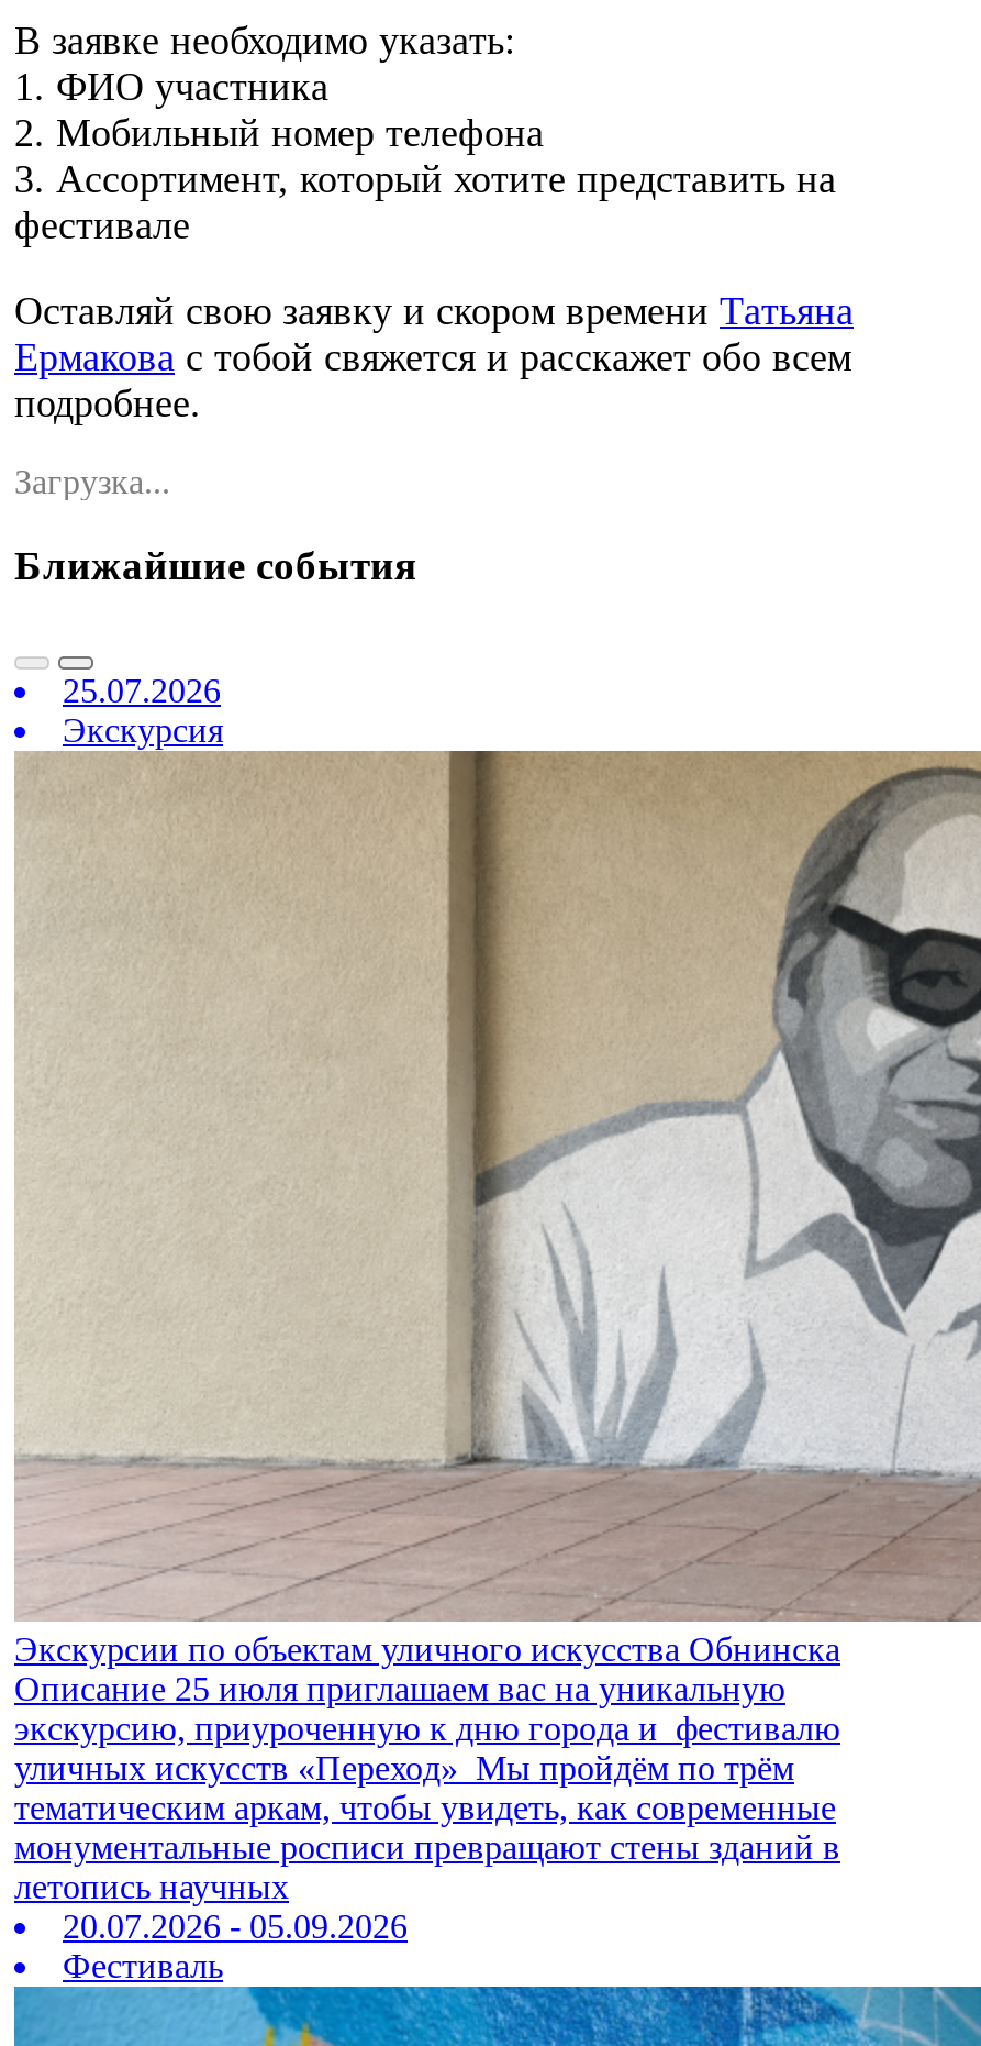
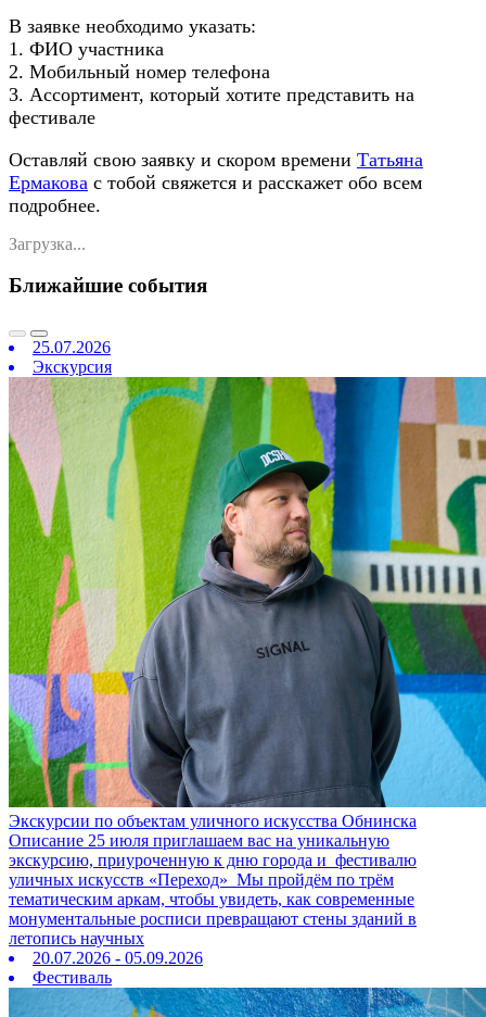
- [image]
+ [image]
